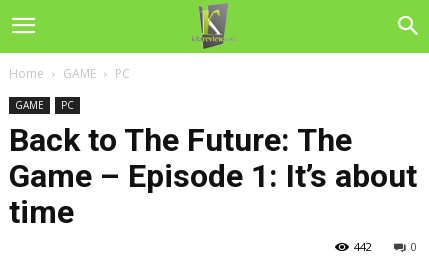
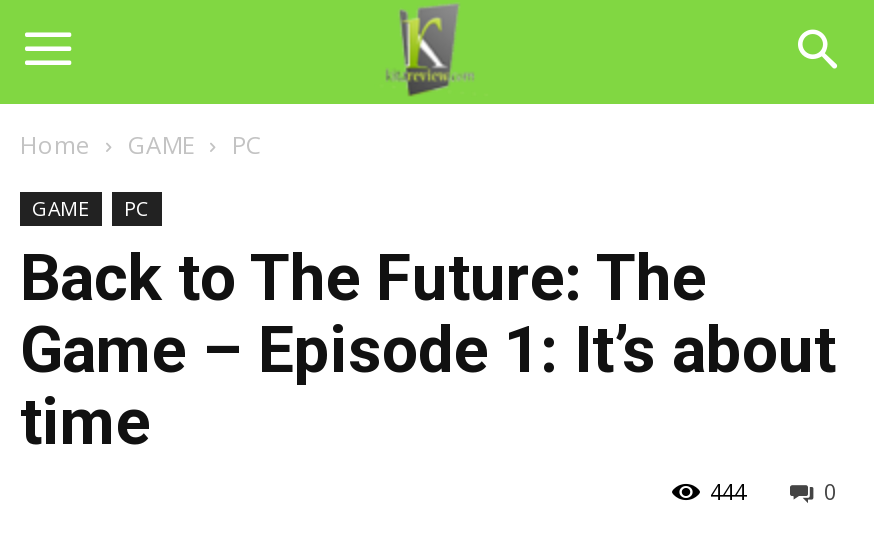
- 442
+ 444
